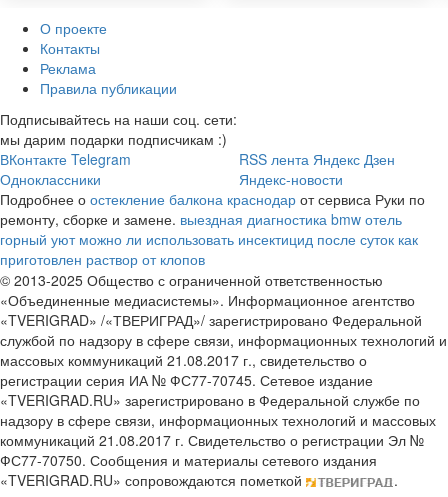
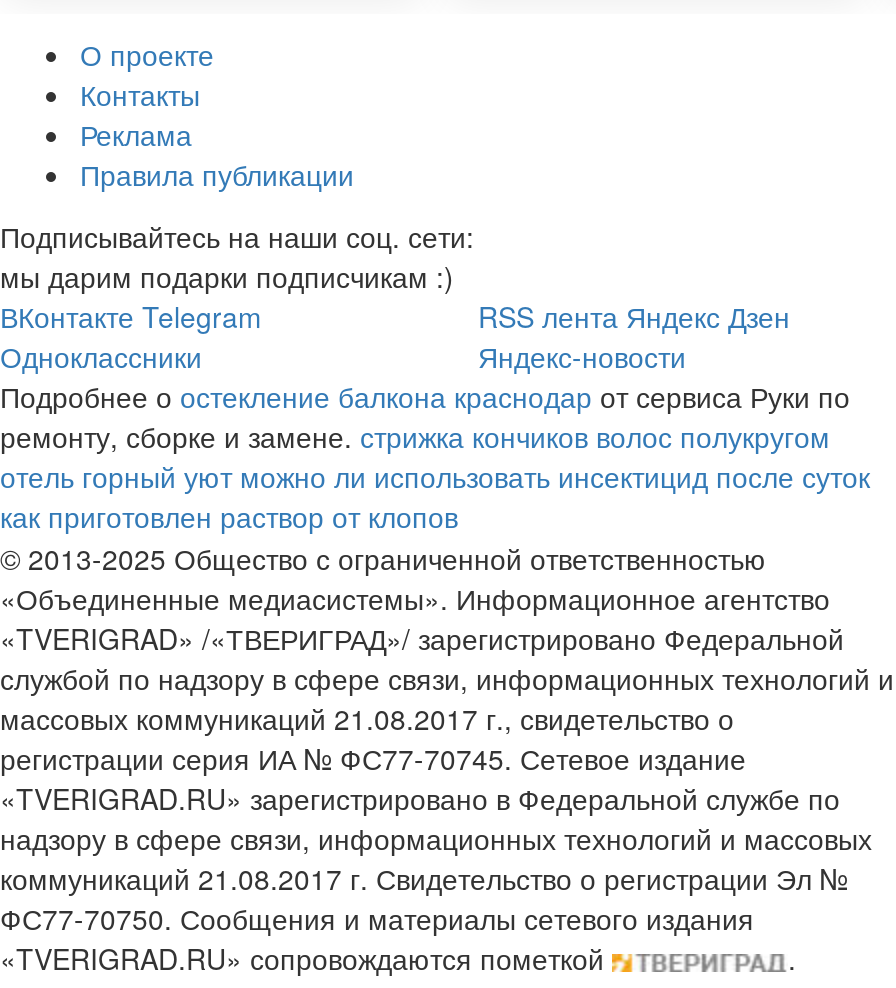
- ремонту, сборке и замене. выездная диагностика bmw отель
- горный уют можно ли использовать инсектицид после суток как
- приготовлен раствор от клопов
+ ремонту, сборке и замене. стрижка кончиков волос полукругом
+ отель горный уют можно ли использовать инсектицид после суток
+ как приготовлен раствор от клопов
